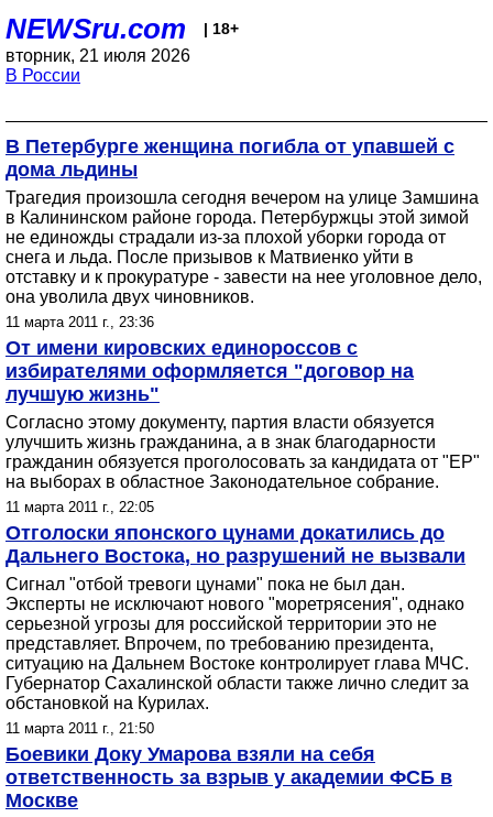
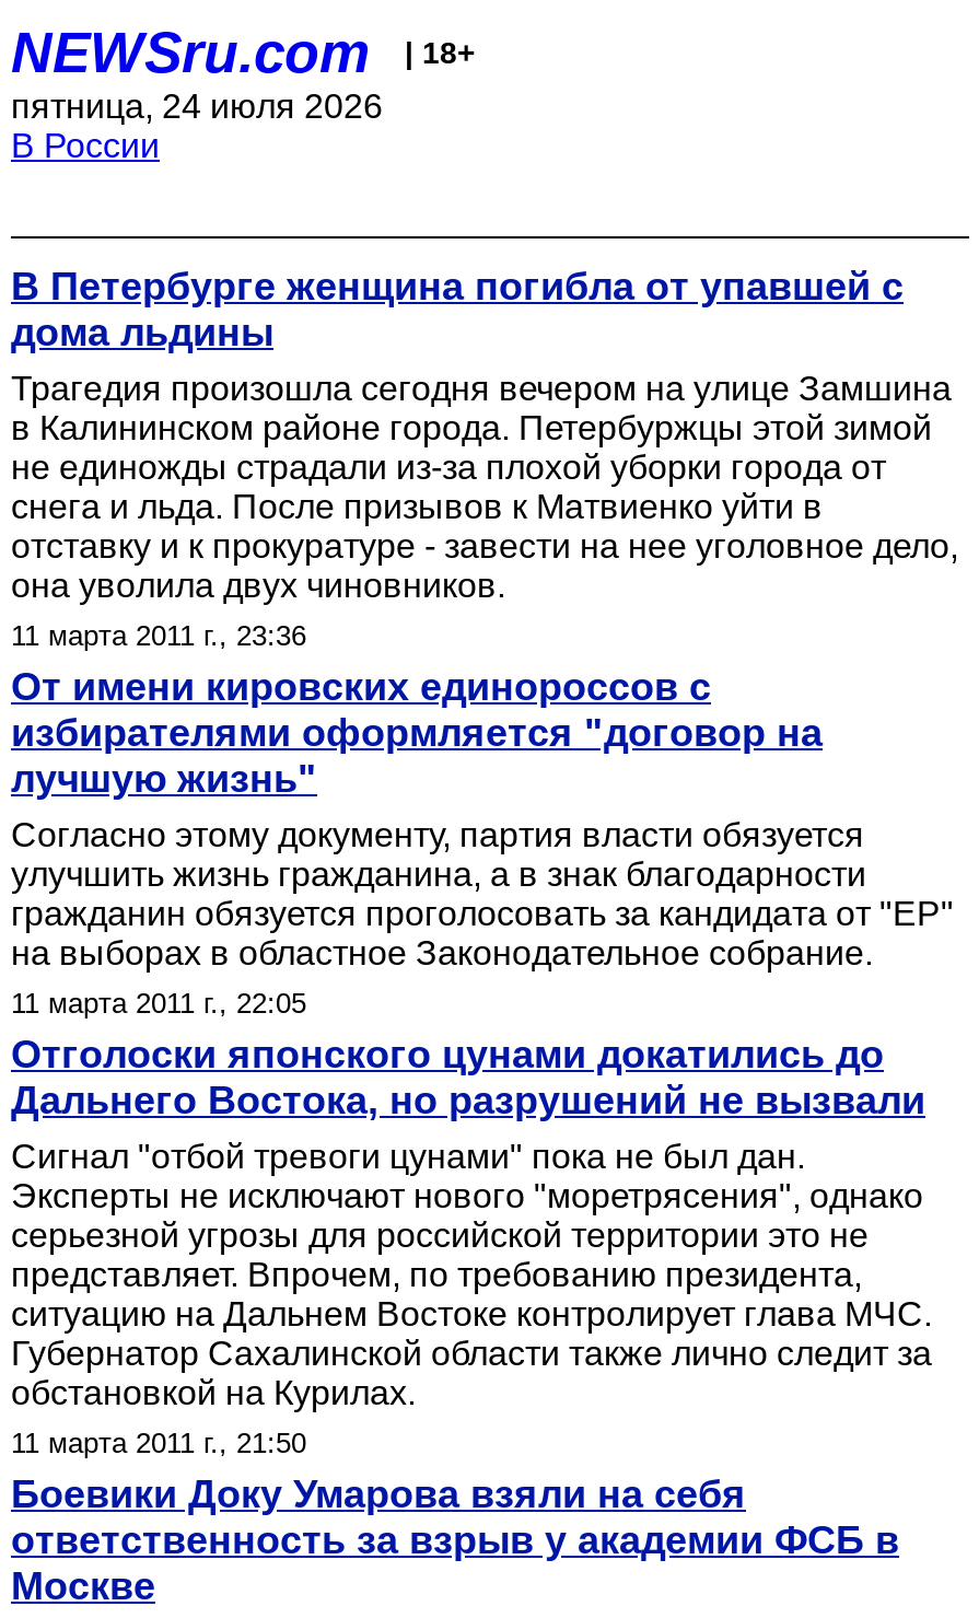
- вторник, 21 июля 2026
+ пятница, 24 июля 2026
